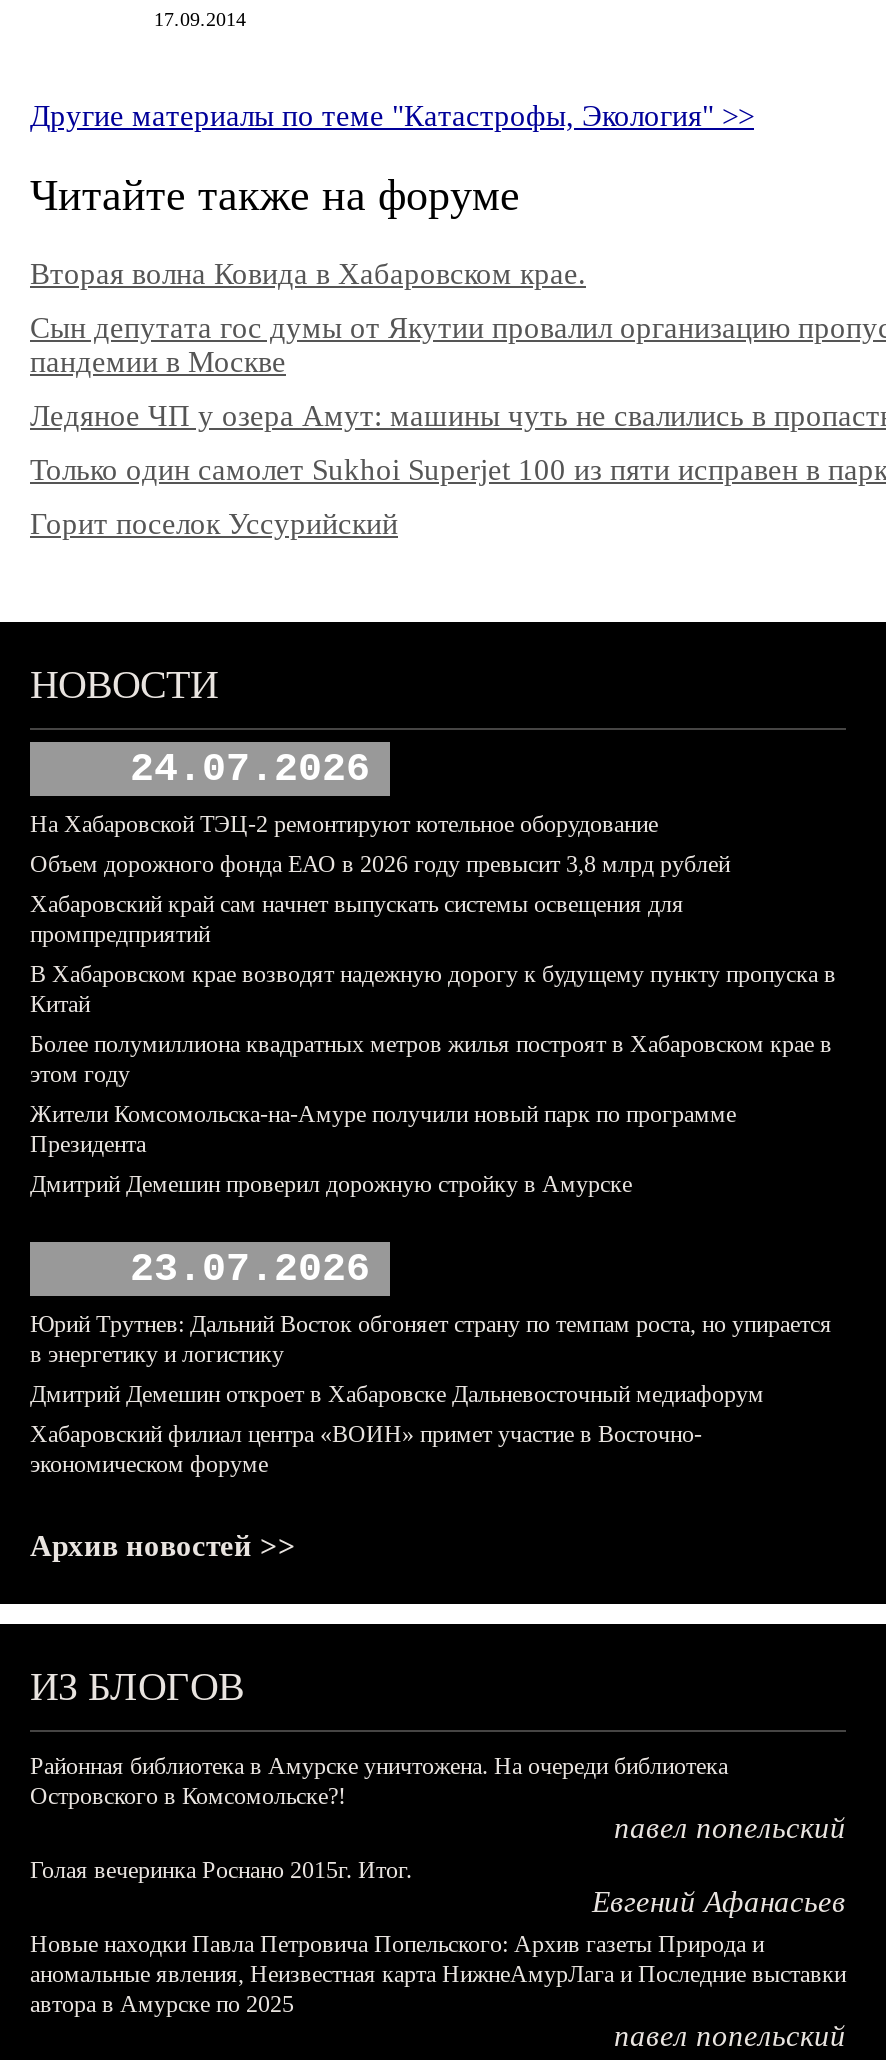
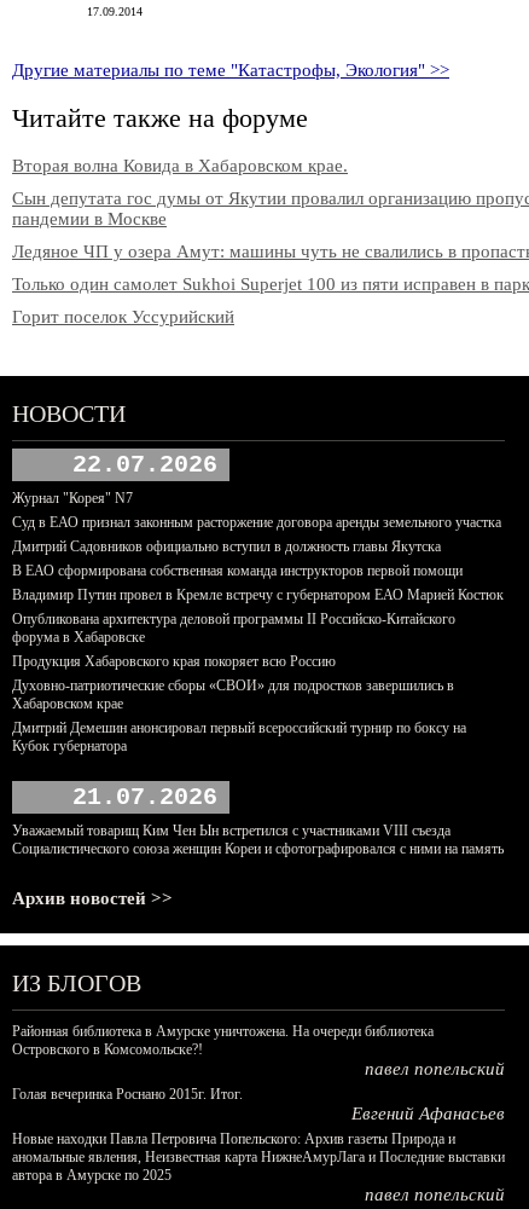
- 24.07.2026
- На Хабаровской ТЭЦ-2 ремонтируют котельное оборудование
- Объем дорожного фонда ЕАО в 2026 году превысит 3,8 млрд рублей
- Хабаровский край сам начнет выпускать системы освещения для
- промпредприятий
- В Хабаровском крае возводят надежную дорогу к будущему пункту пропуска в
- Китай
- Более полумиллиона квадратных метров жилья построят в Хабаровском крае в
- этом году
- Жители Комсомольска-на-Амуре получили новый парк по программе
- Президента
- Дмитрий Демешин проверил дорожную стройку в Амурске
+ 22.07.2026
+ Журнал "Корея" N7
+ Суд в ЕАО признал законным расторжение договора аренды земельного участка
+ Дмитрий Садовников официально вступил в должность главы Якутска
+ В ЕАО сформирована собственная команда инструкторов первой помощи
+ Владимир Путин провел в Кремле встречу с губернатором ЕАО Марией Костюк
+ Опубликована архитектура деловой программы II Российско-Китайского
+ форума в Хабаровске
+ Продукция Хабаровского края покоряет всю Россию
+ Духовно-патриотические сборы «СВОИ» для подростков завершились в
+ Хабаровском крае
+ Дмитрий Демешин анонсировал первый всероссийский турнир по боксу на
+ Кубок губернатора

- 23.07.2026
- Юрий Трутнев: Дальний Восток обгоняет страну по темпам роста, но упирается
- в энергетику и логистику
- Дмитрий Демешин откроет в Хабаровске Дальневосточный медиафорум
- Хабаровский филиал центра «ВОИН» примет участие в Восточно-
- экономическом форуме
+ 21.07.2026
+ Уважаемый товарищ Ким Чен Ын встретился с участниками VIII съезда
+ Социалистического союза женщин Кореи и сфотографировался с ними на память
